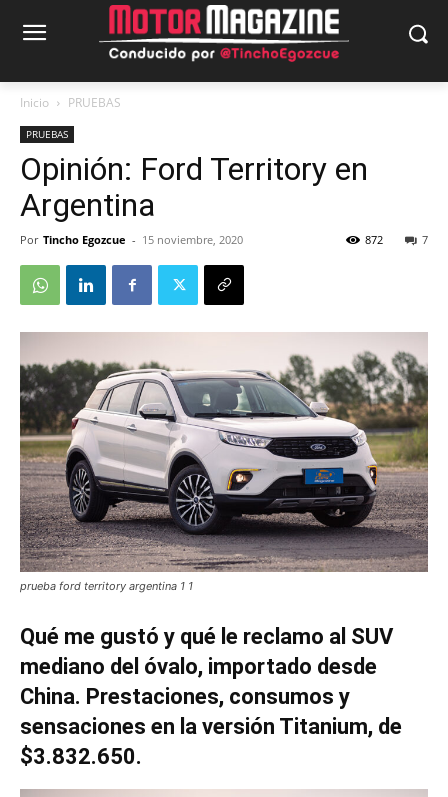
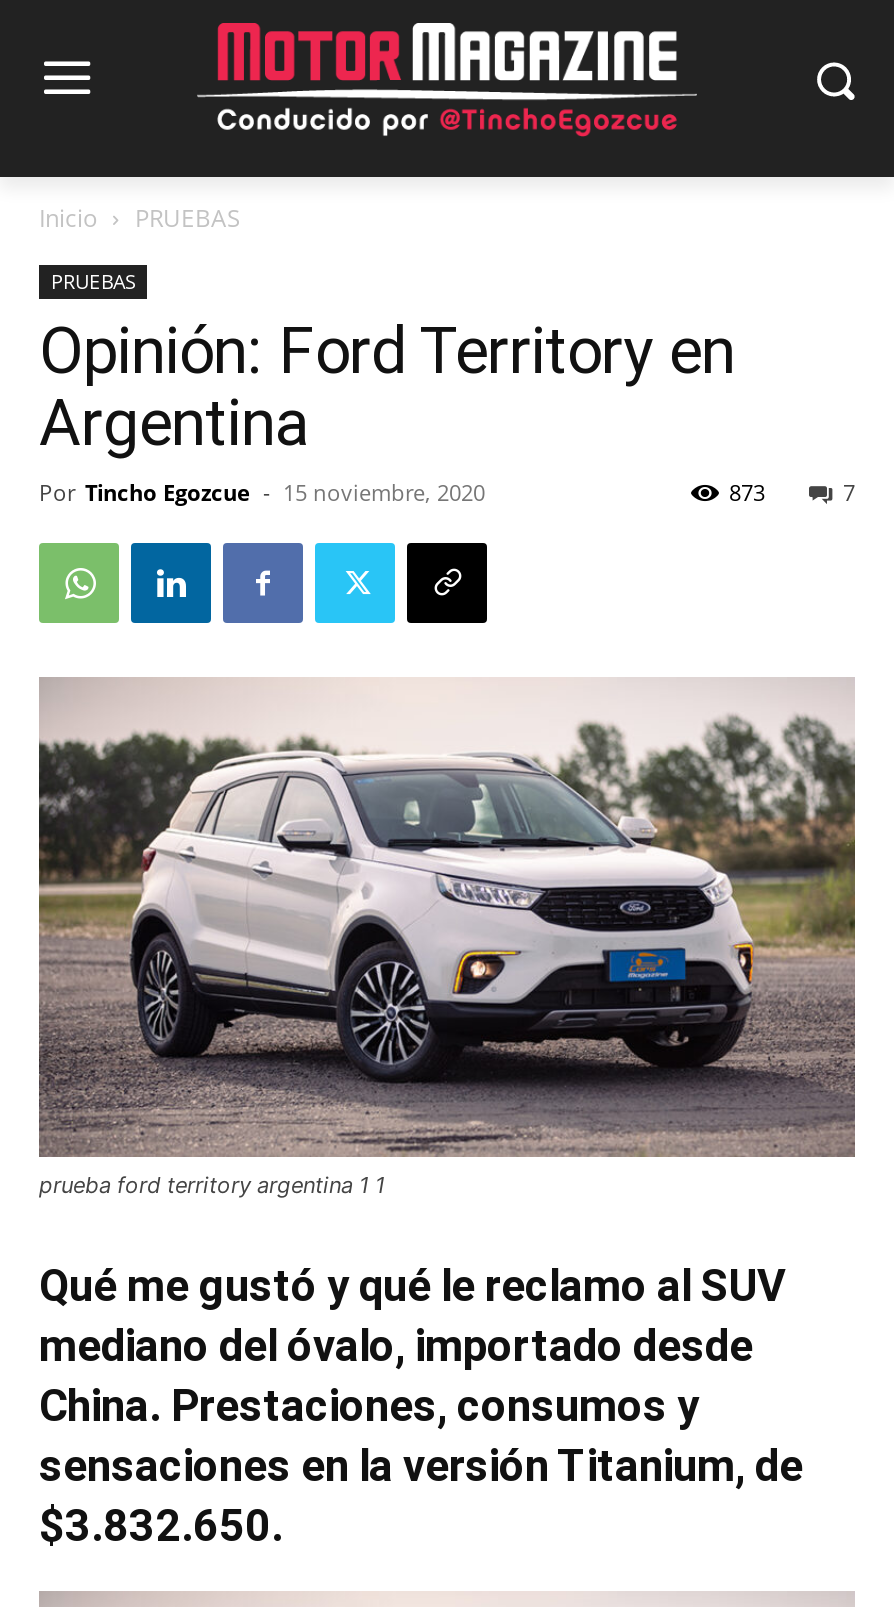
- 872
+ 873
